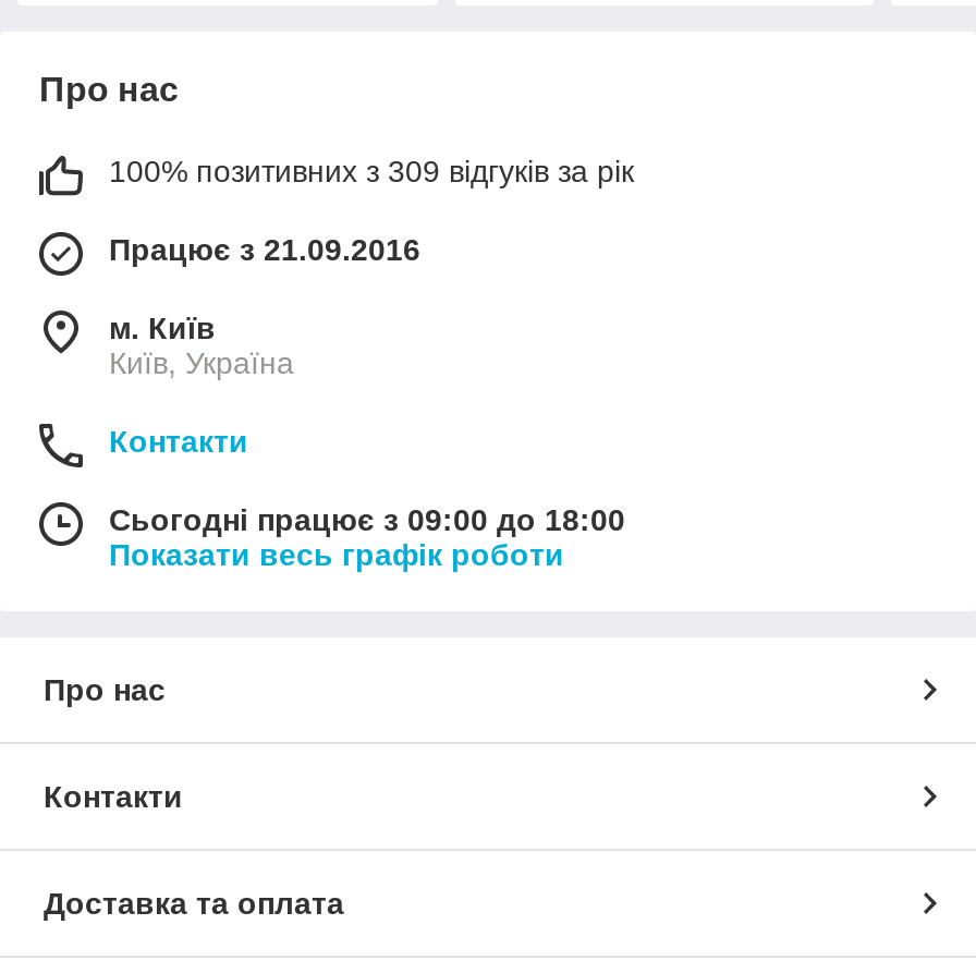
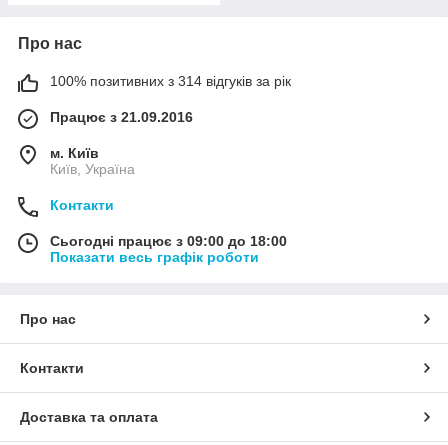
- 100% позитивних з 309 відгуків за рік
+ 100% позитивних з 314 відгуків за рік
